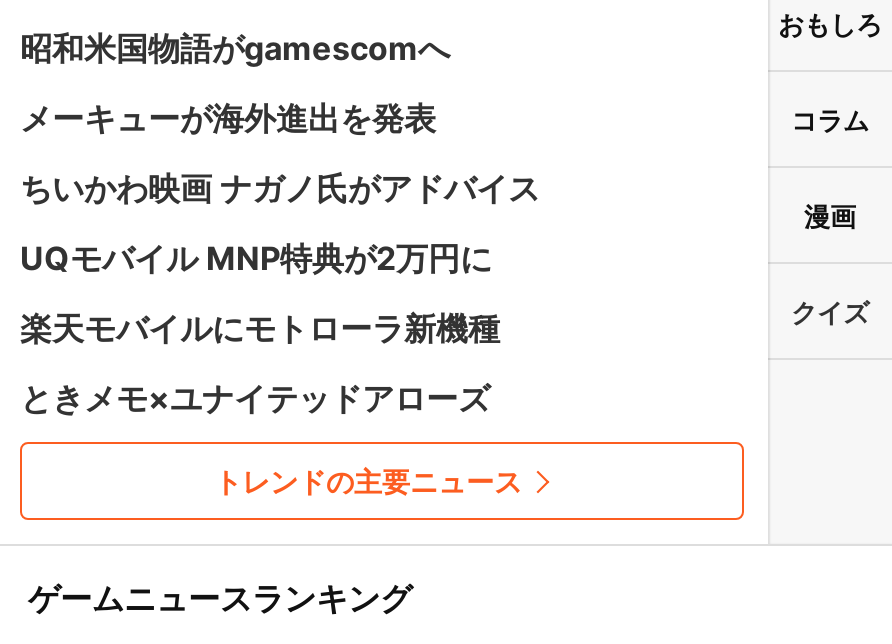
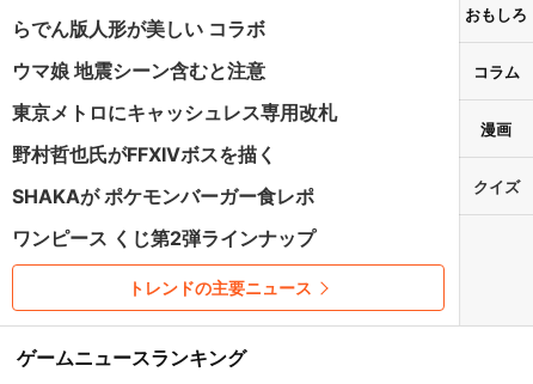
- 昭和米国物語がgamescomへ
+ らでん版人形が美しい コラボ

- メーキューが海外進出を発表
+ ウマ娘 地震シーン含むと注意

- ちいかわ映画 ナガノ氏がアドバイス
+ 東京メトロにキャッシュレス専用改札

- UQモバイル MNP特典が2万円に
+ 野村哲也氏がFFXIVボスを描く

- 楽天モバイルにモトローラ新機種
+ SHAKAが ポケモンバーガー食レポ

- ときメモ×ユナイテッドアローズ
+ ワンピース くじ第2弾ラインナップ
